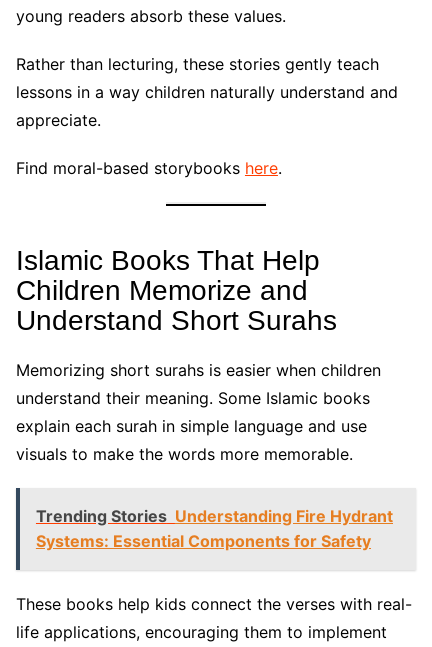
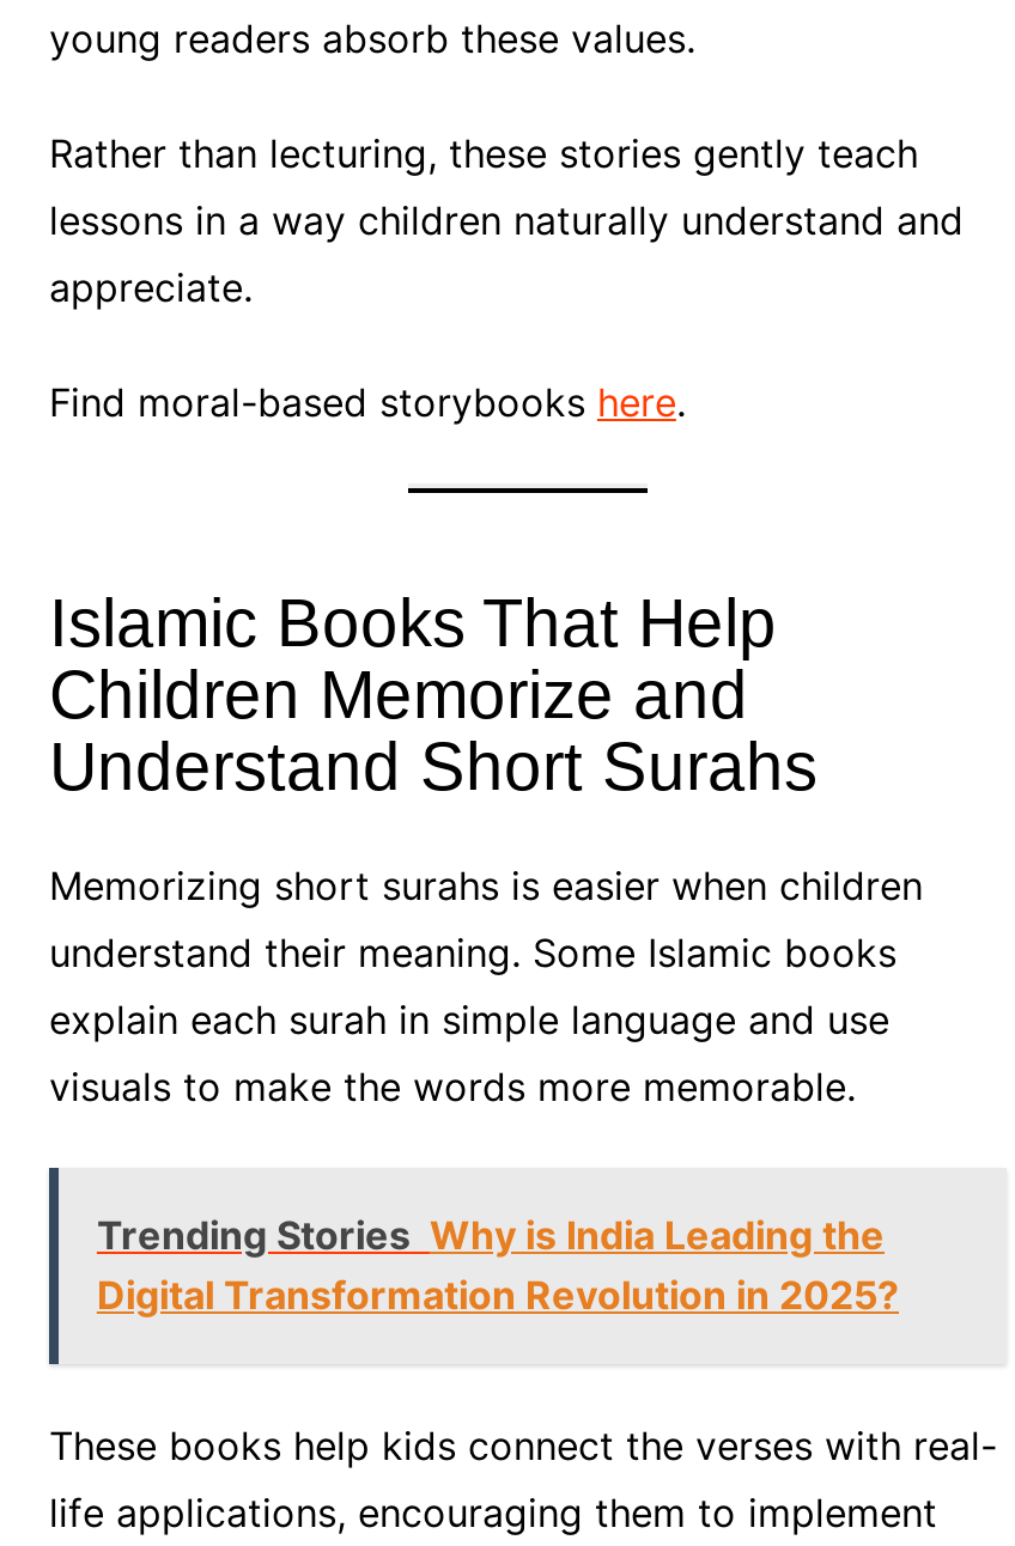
- Trending Stories Understanding Fire Hydrant
- Systems: Essential Components for Safety
+ Trending Stories Why is India Leading the
+ Digital Transformation Revolution in 2025?
